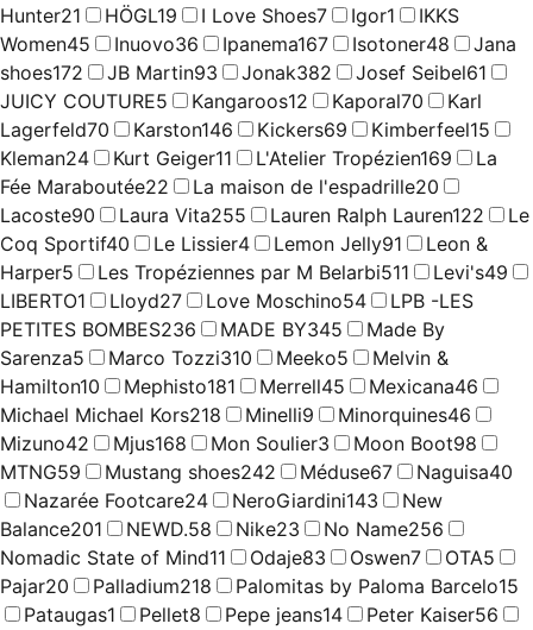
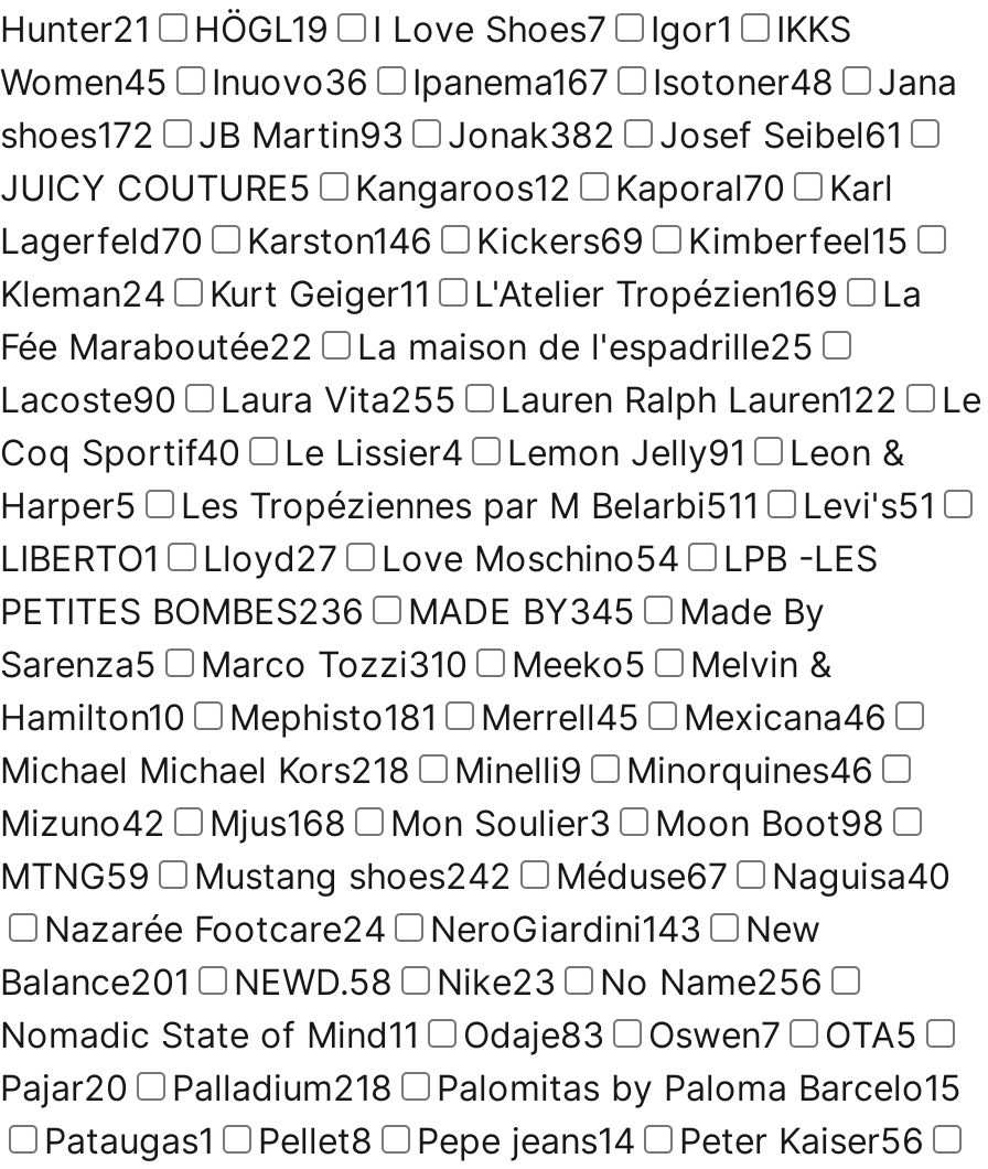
- La maison de l'espadrille20
+ La maison de l'espadrille25

- Harper5 Les Tropéziennes par M Belarbi511 Levi's49
+ Harper5 Les Tropéziennes par M Belarbi511 Levi's51
